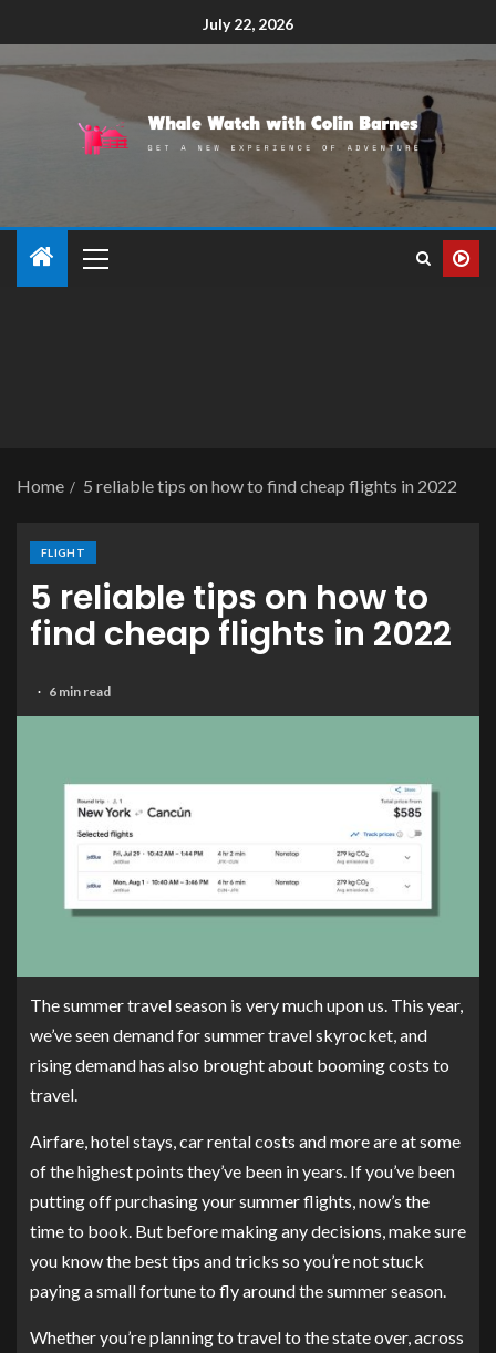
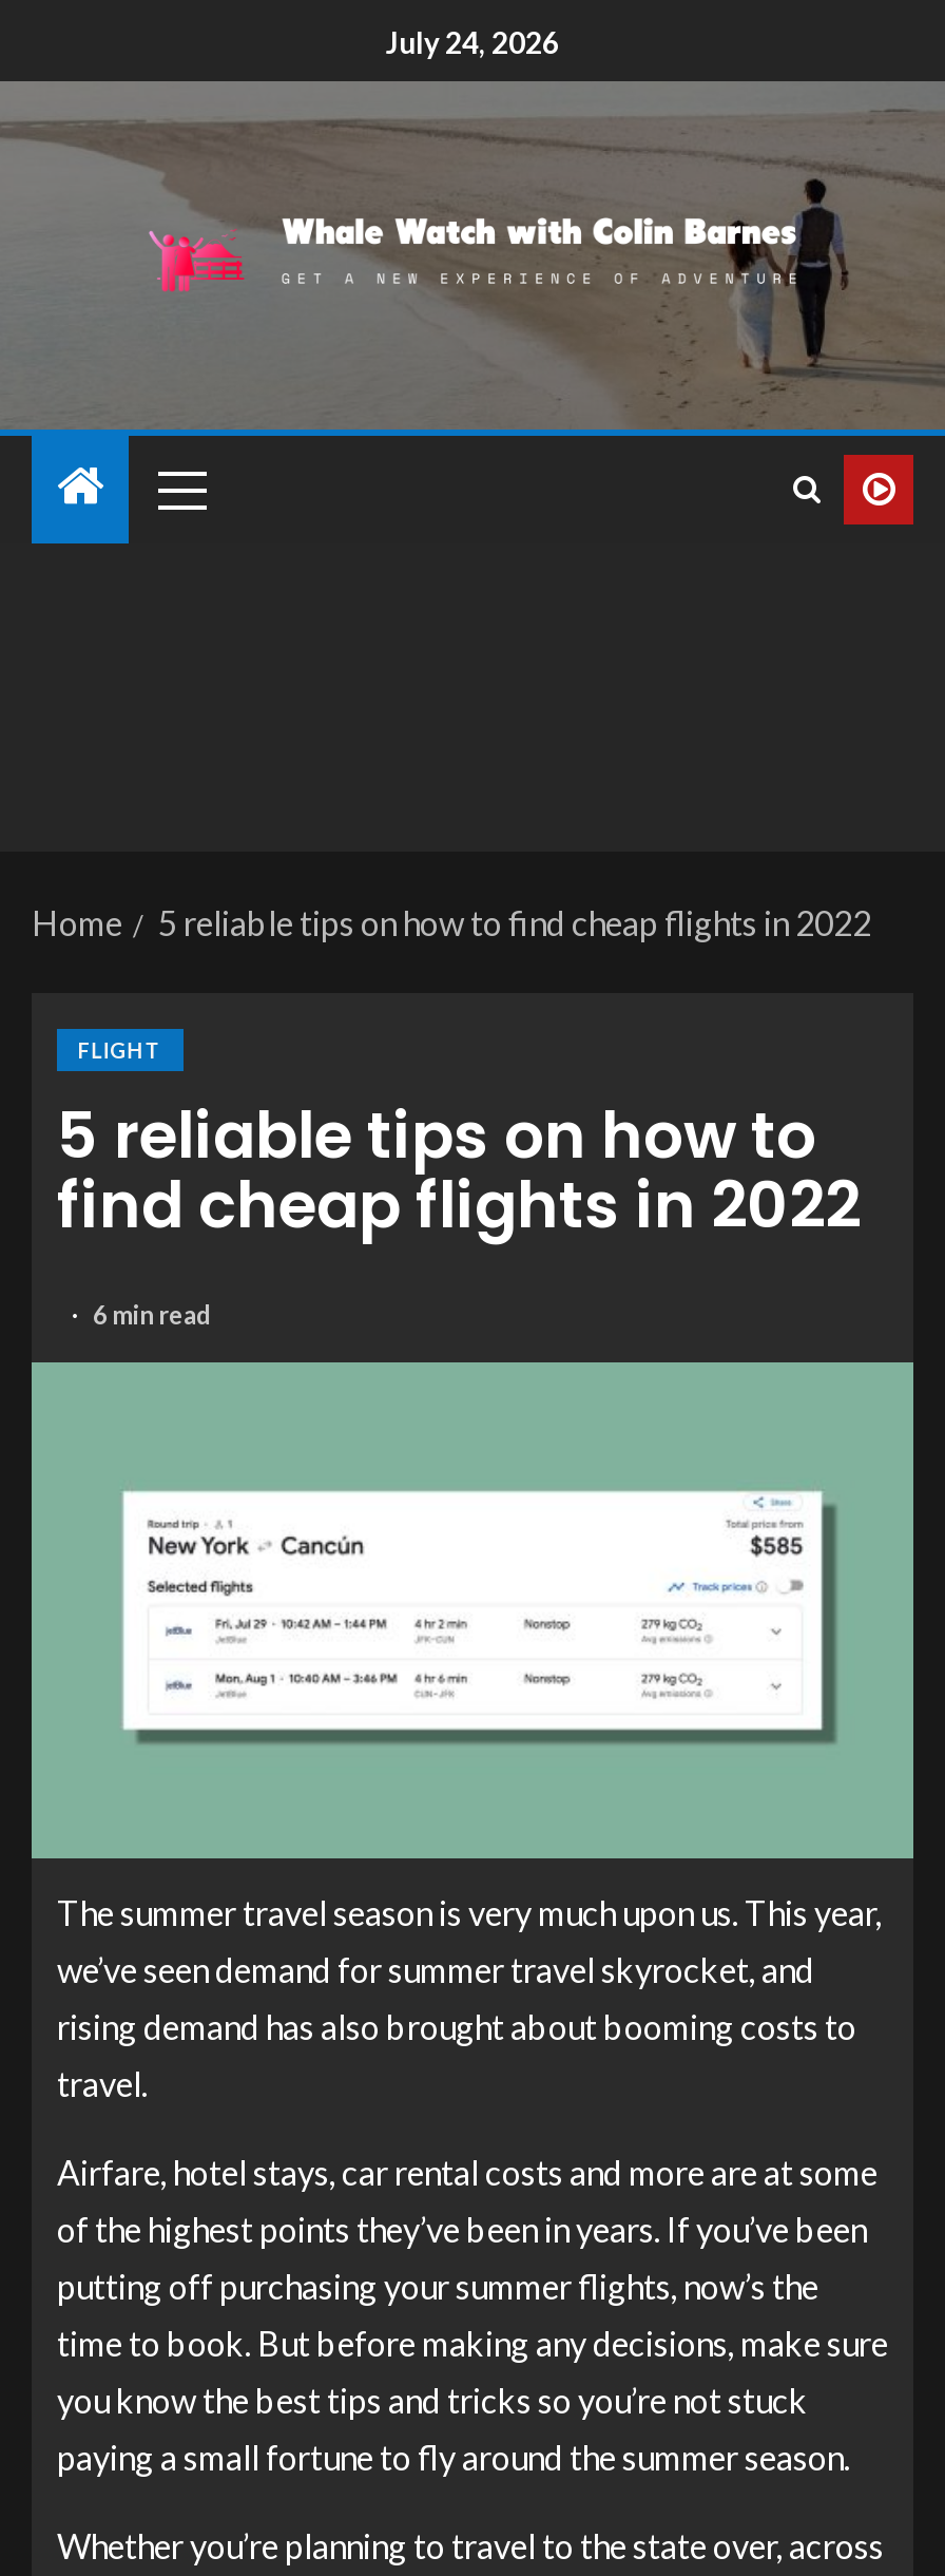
- July 22, 2026
+ July 24, 2026
